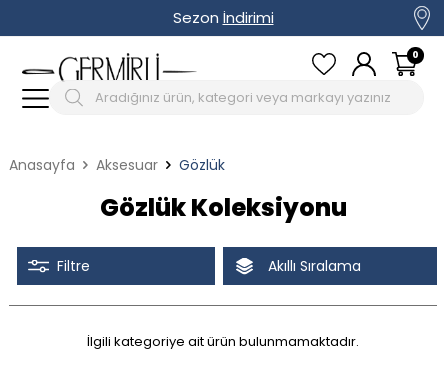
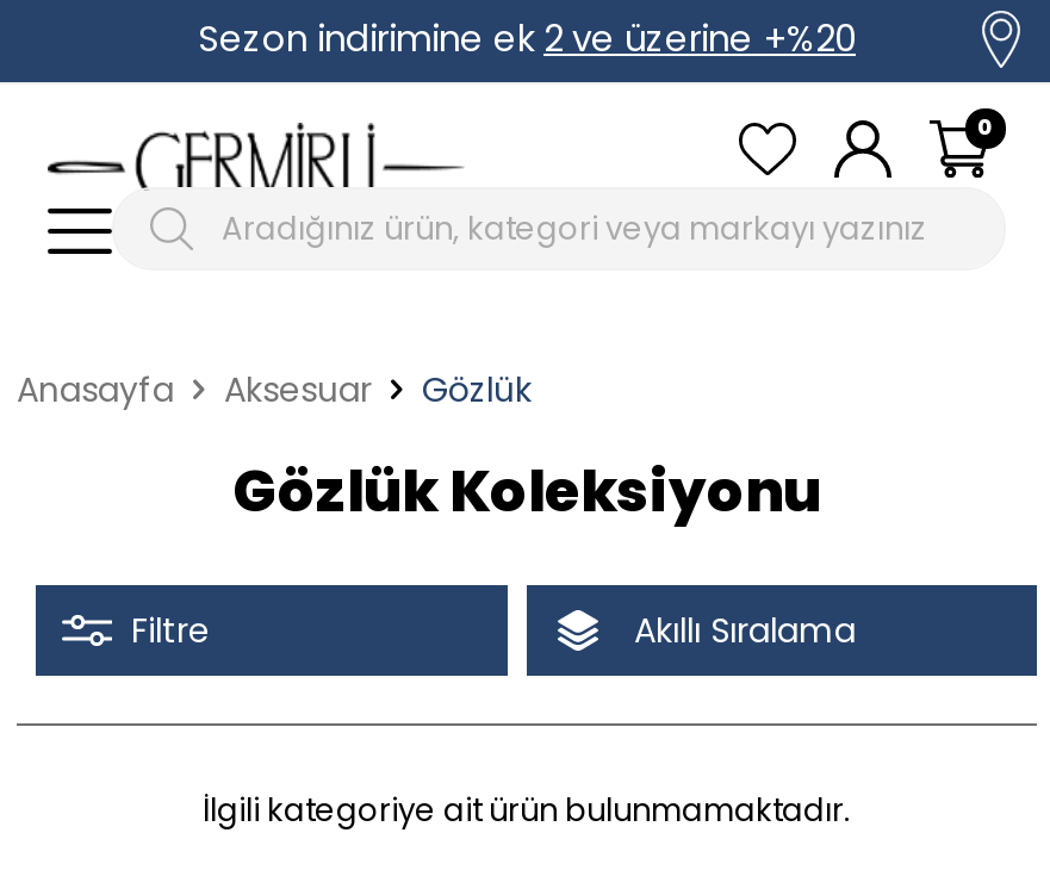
- Sezon İndirimi
+ Sezon indirimine ek 2 ve üzerine +%20
